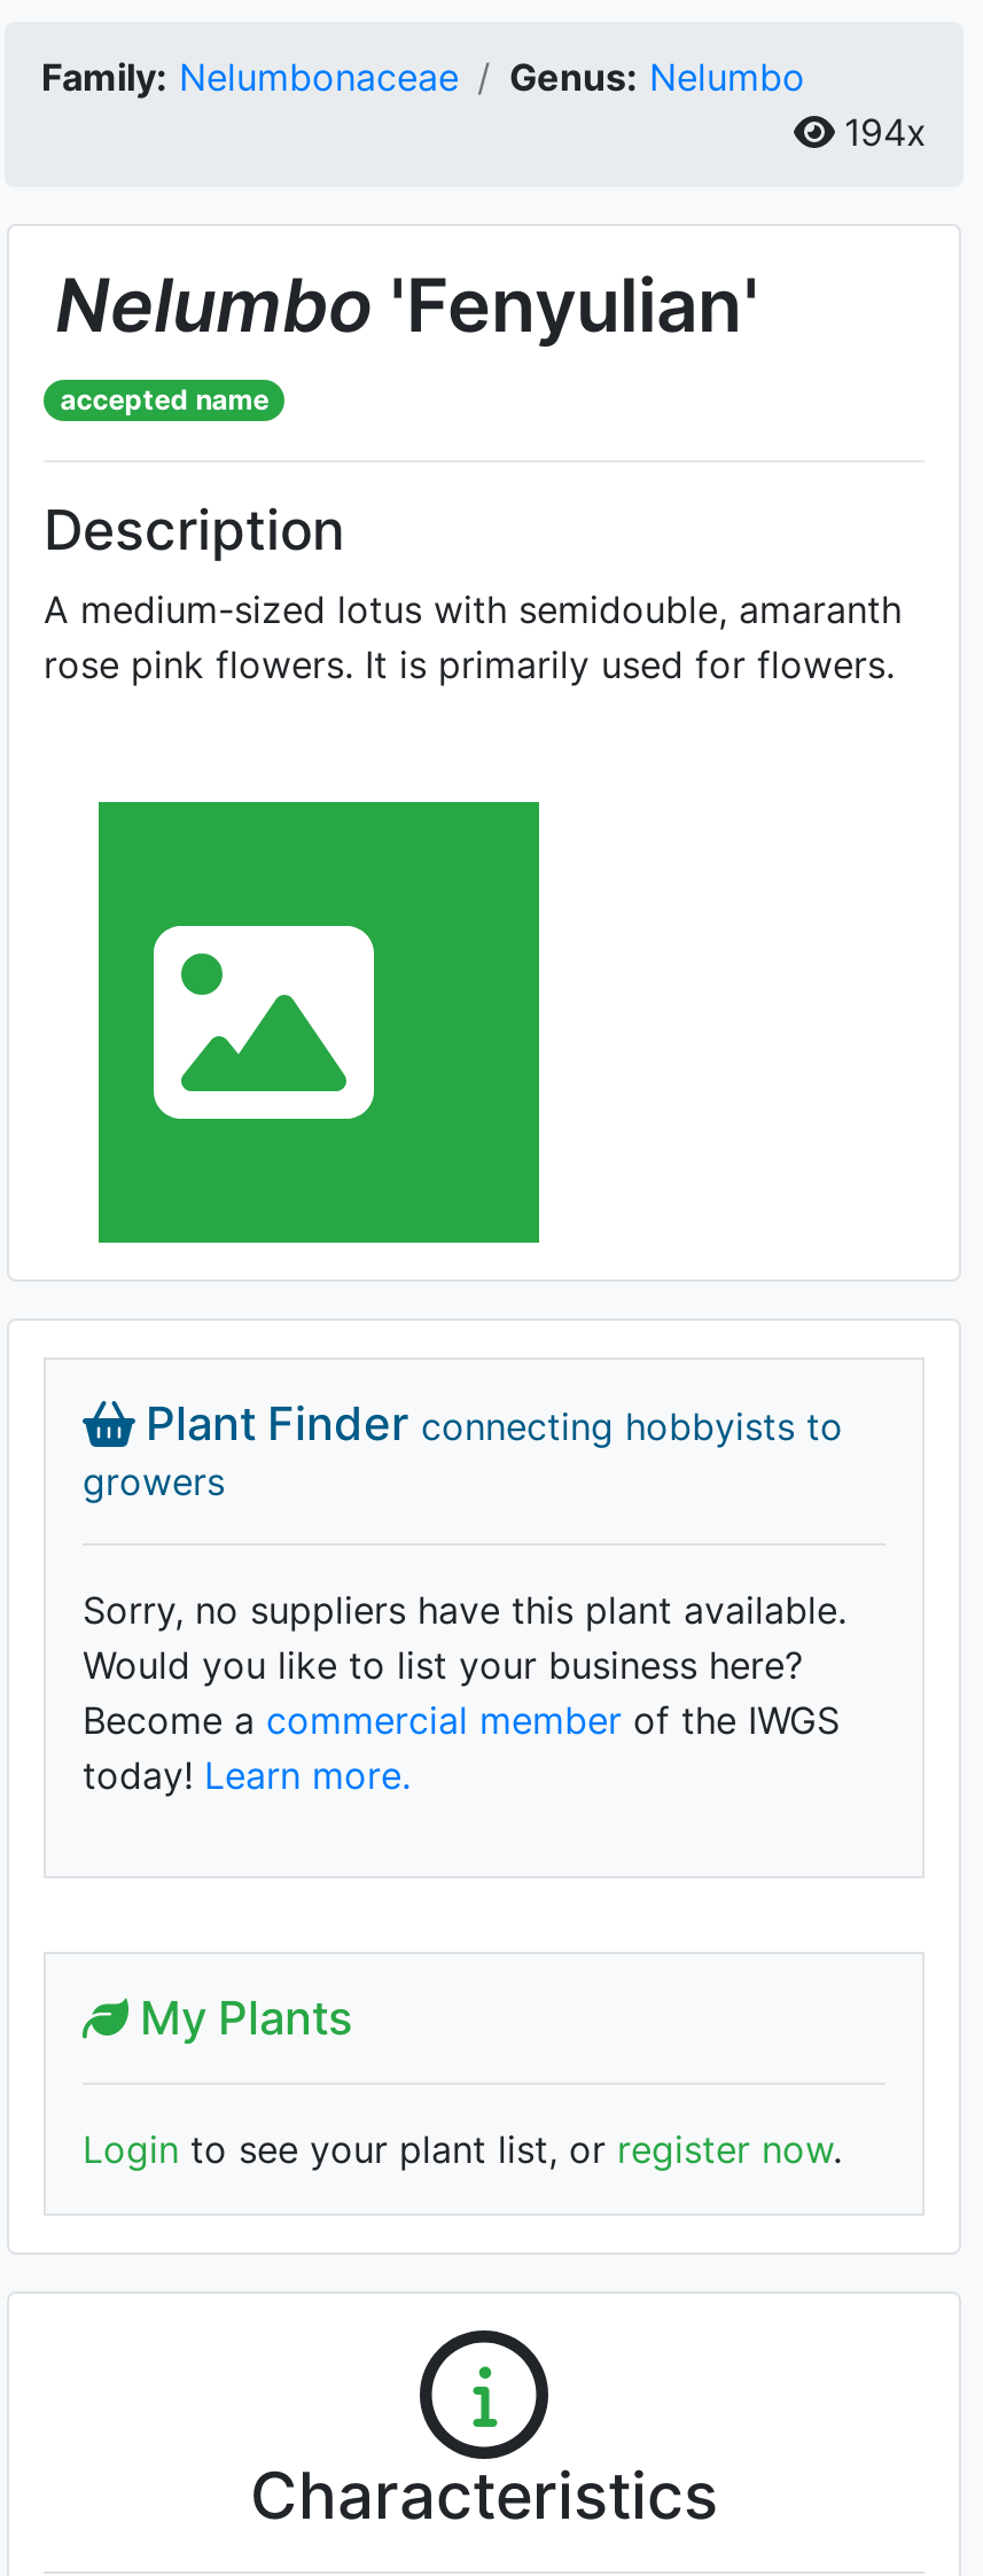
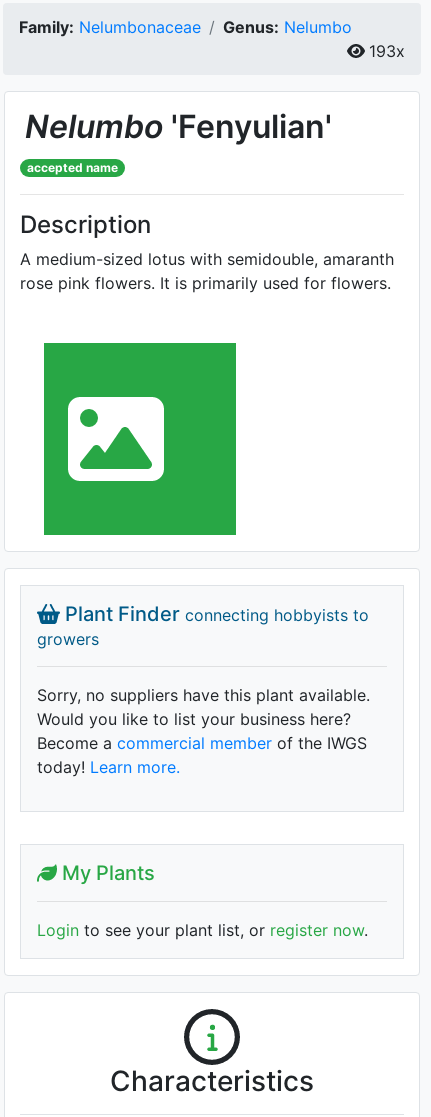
- 194x
+ 193x
